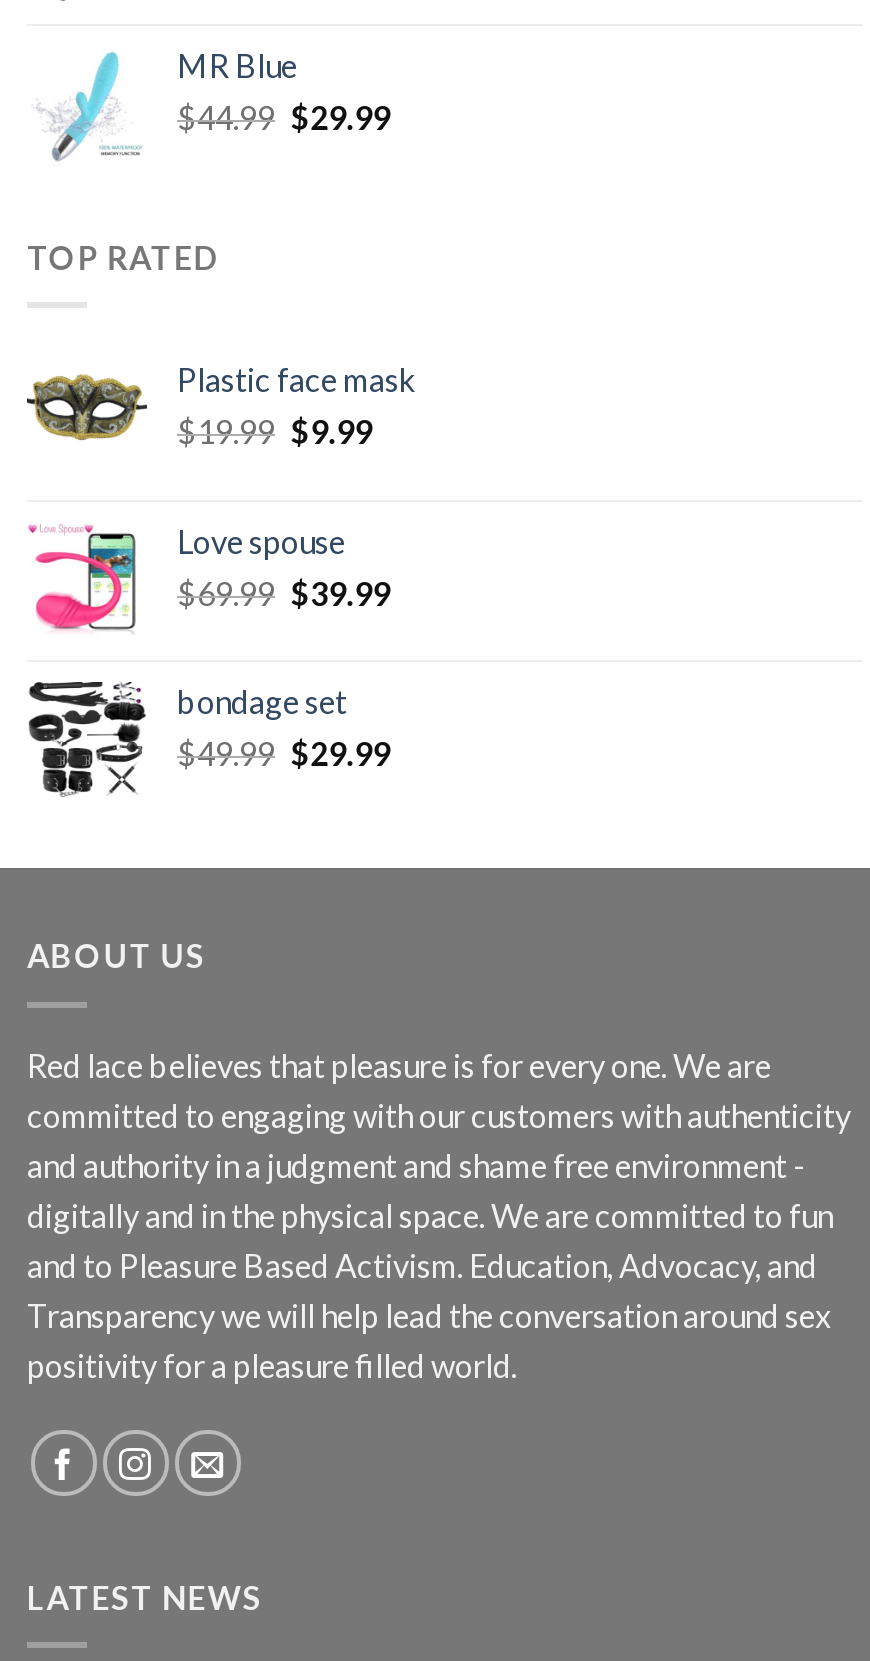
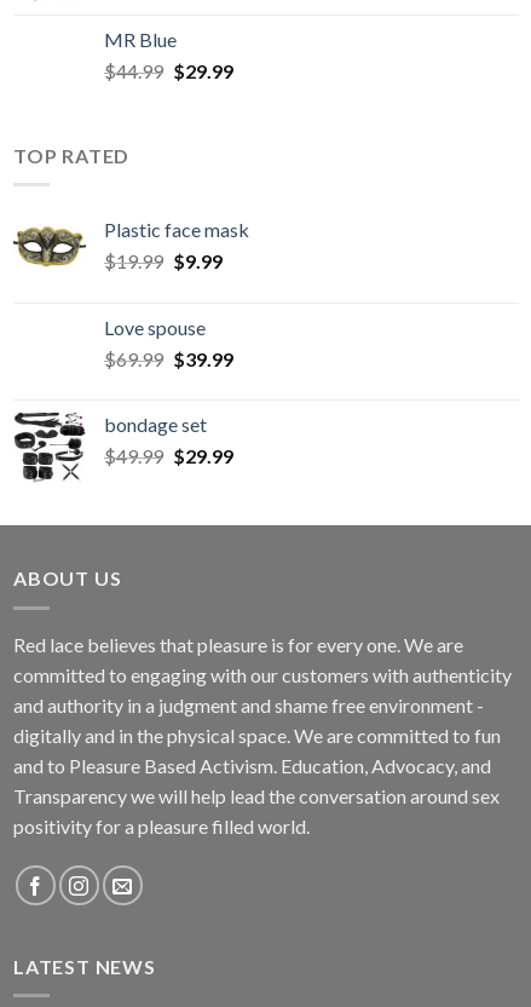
- [image]

- [image]
